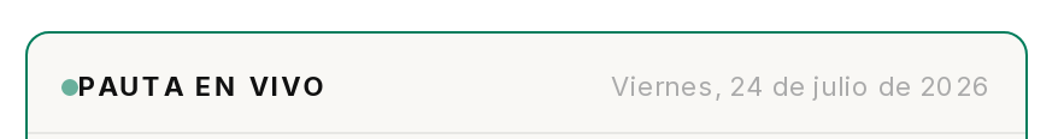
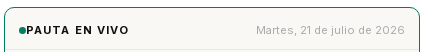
- Viernes, 24 de julio de 2026
+ Martes, 21 de julio de 2026
